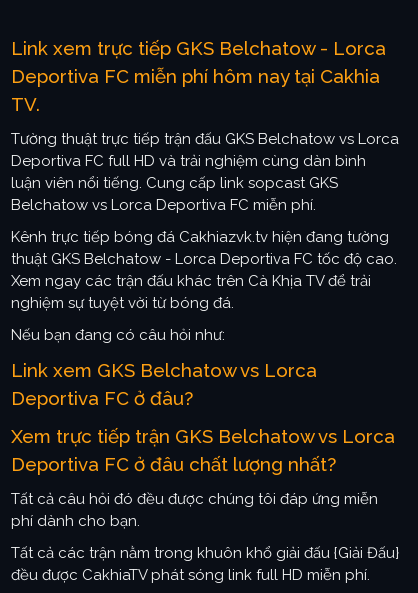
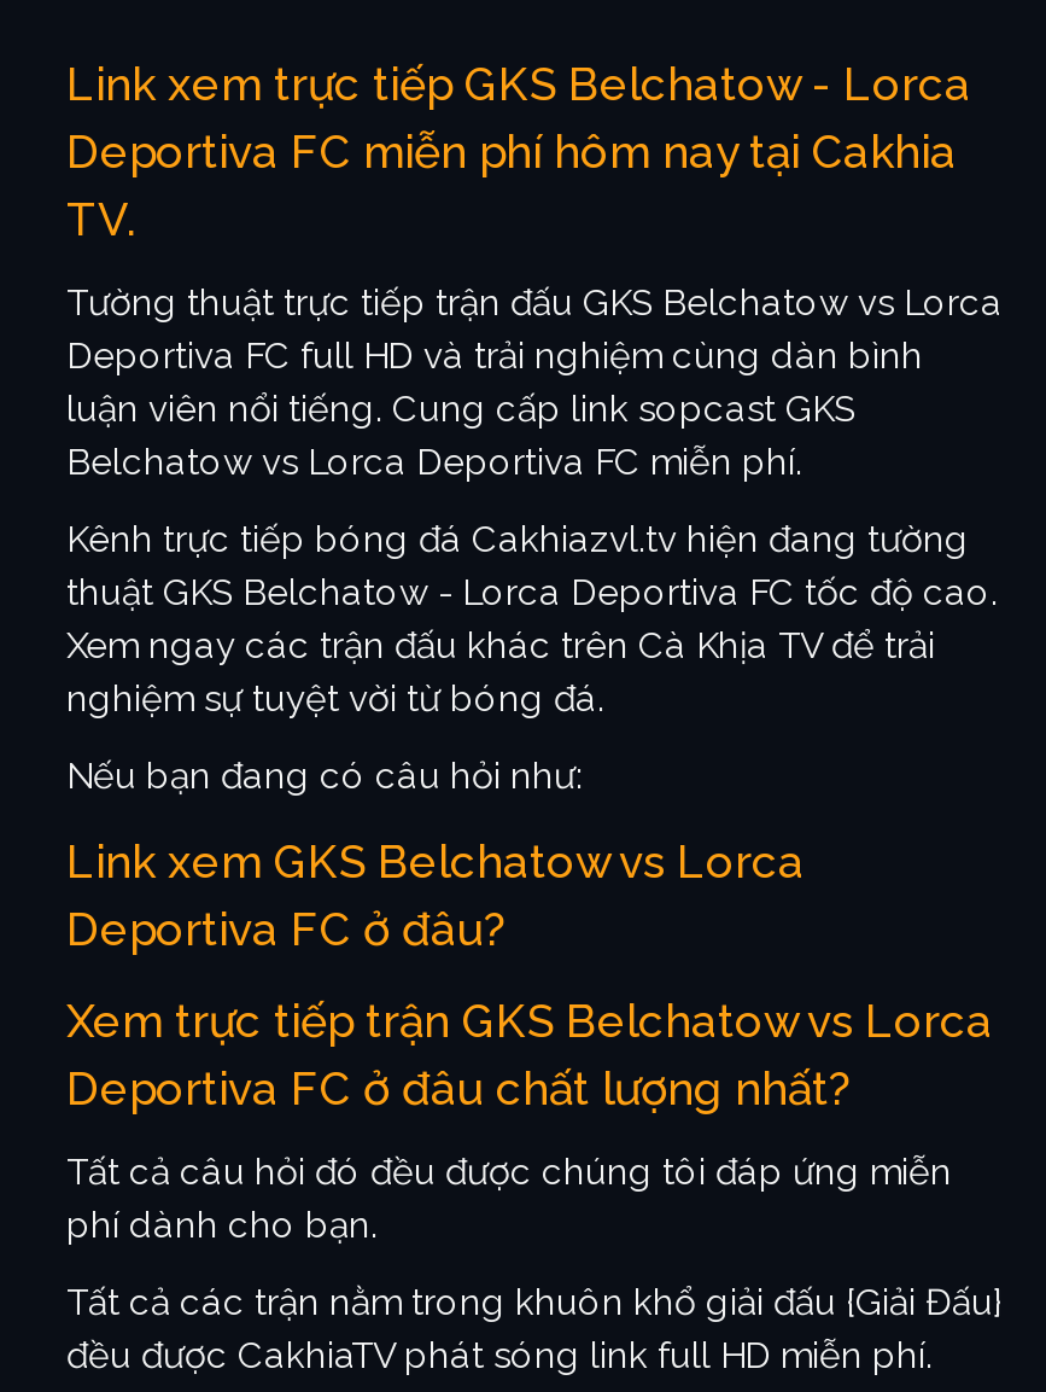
- Kênh trực tiếp bóng đá Cakhiazvk.tv hiện đang tường
+ Kênh trực tiếp bóng đá Cakhiazvl.tv hiện đang tường
